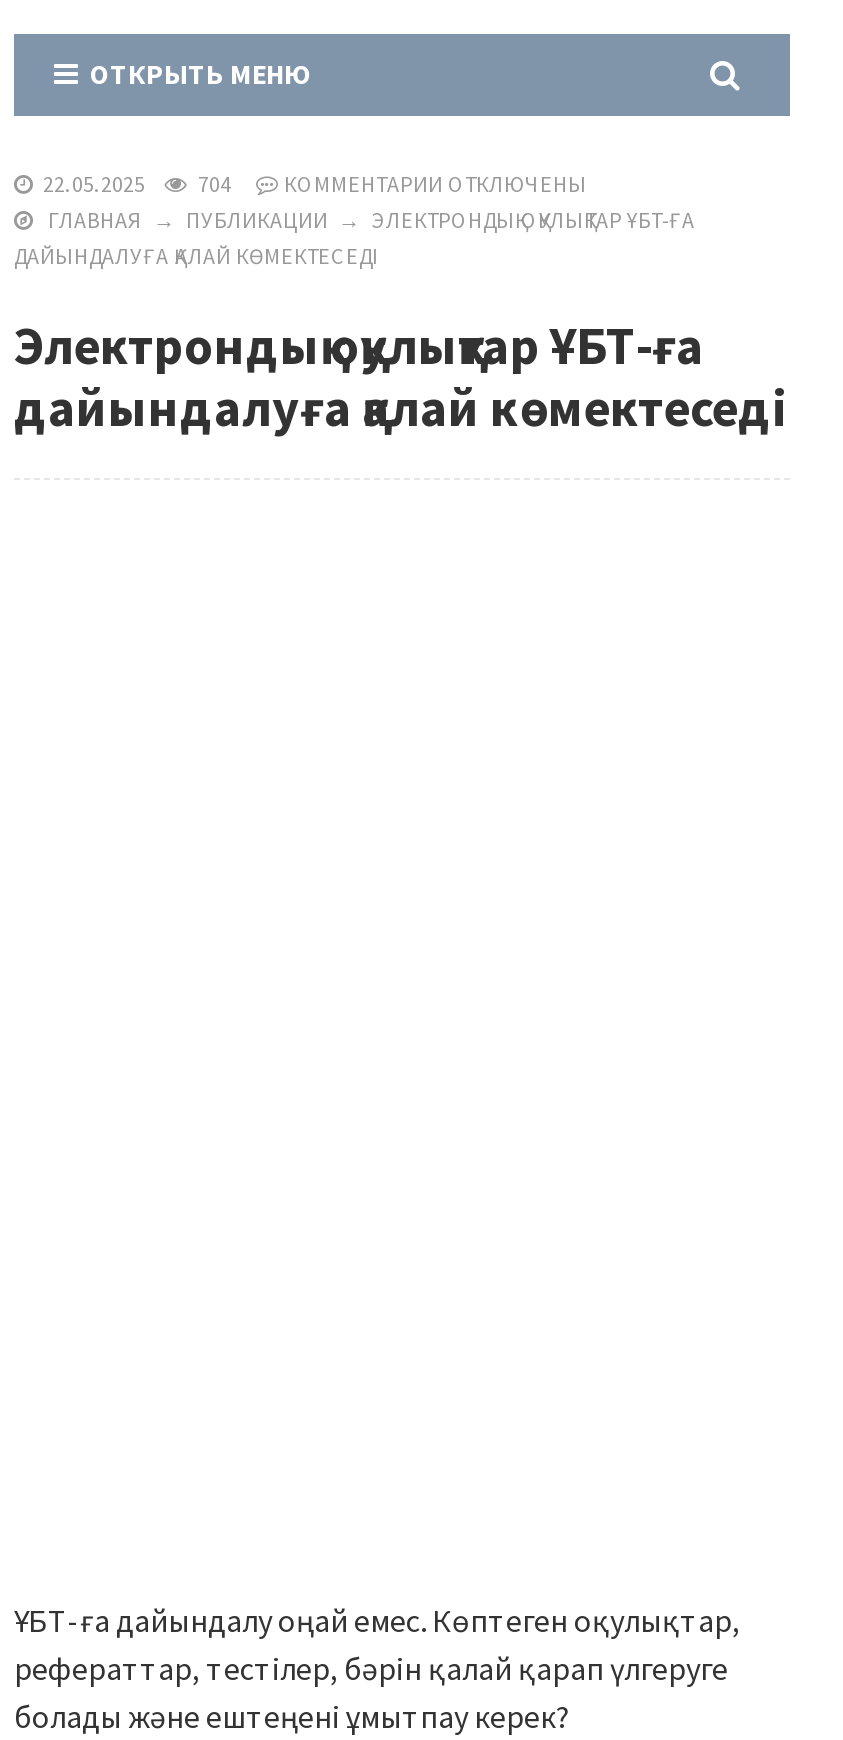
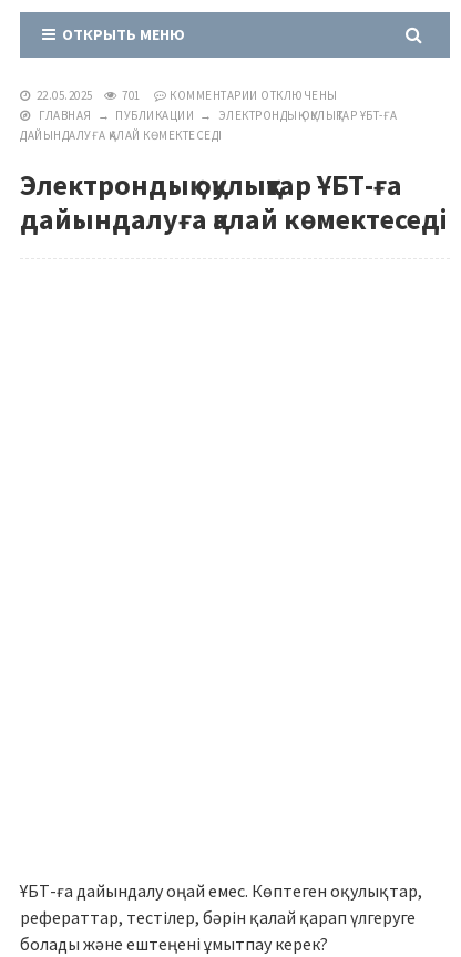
- 22.05.2025 704 КОММЕНТАРИИ ОТКЛЮЧЕНЫ
+ 22.05.2025 701 КОММЕНТАРИИ ОТКЛЮЧЕНЫ
